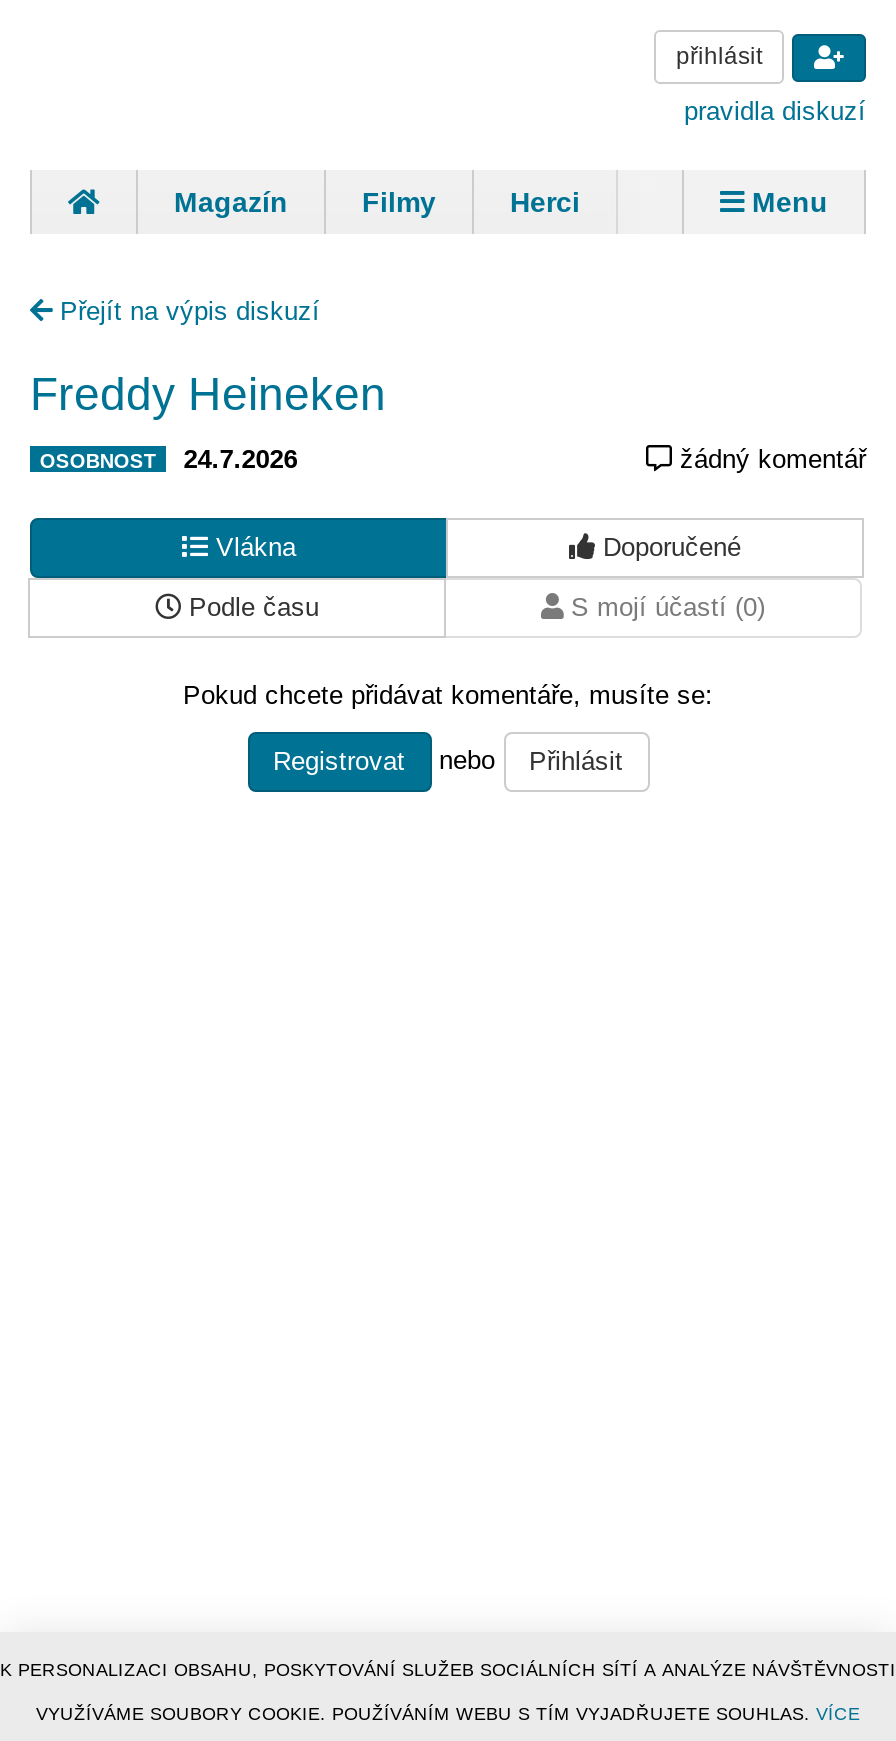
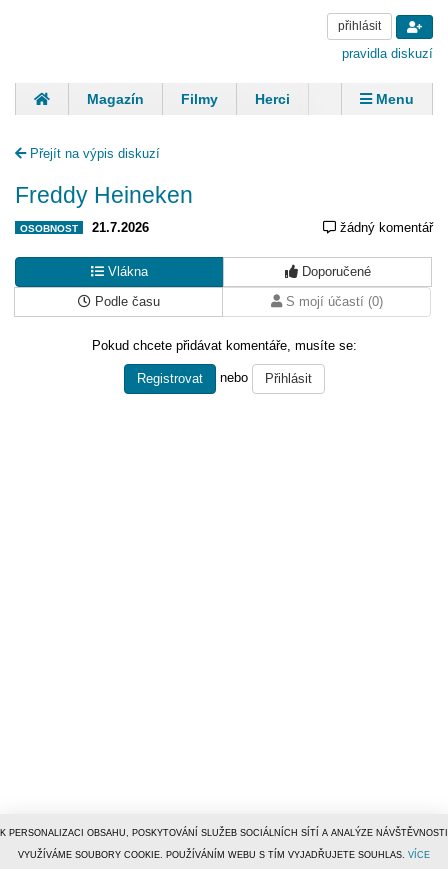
- OSOBNOST 24.7.2026
+ OSOBNOST 21.7.2026
